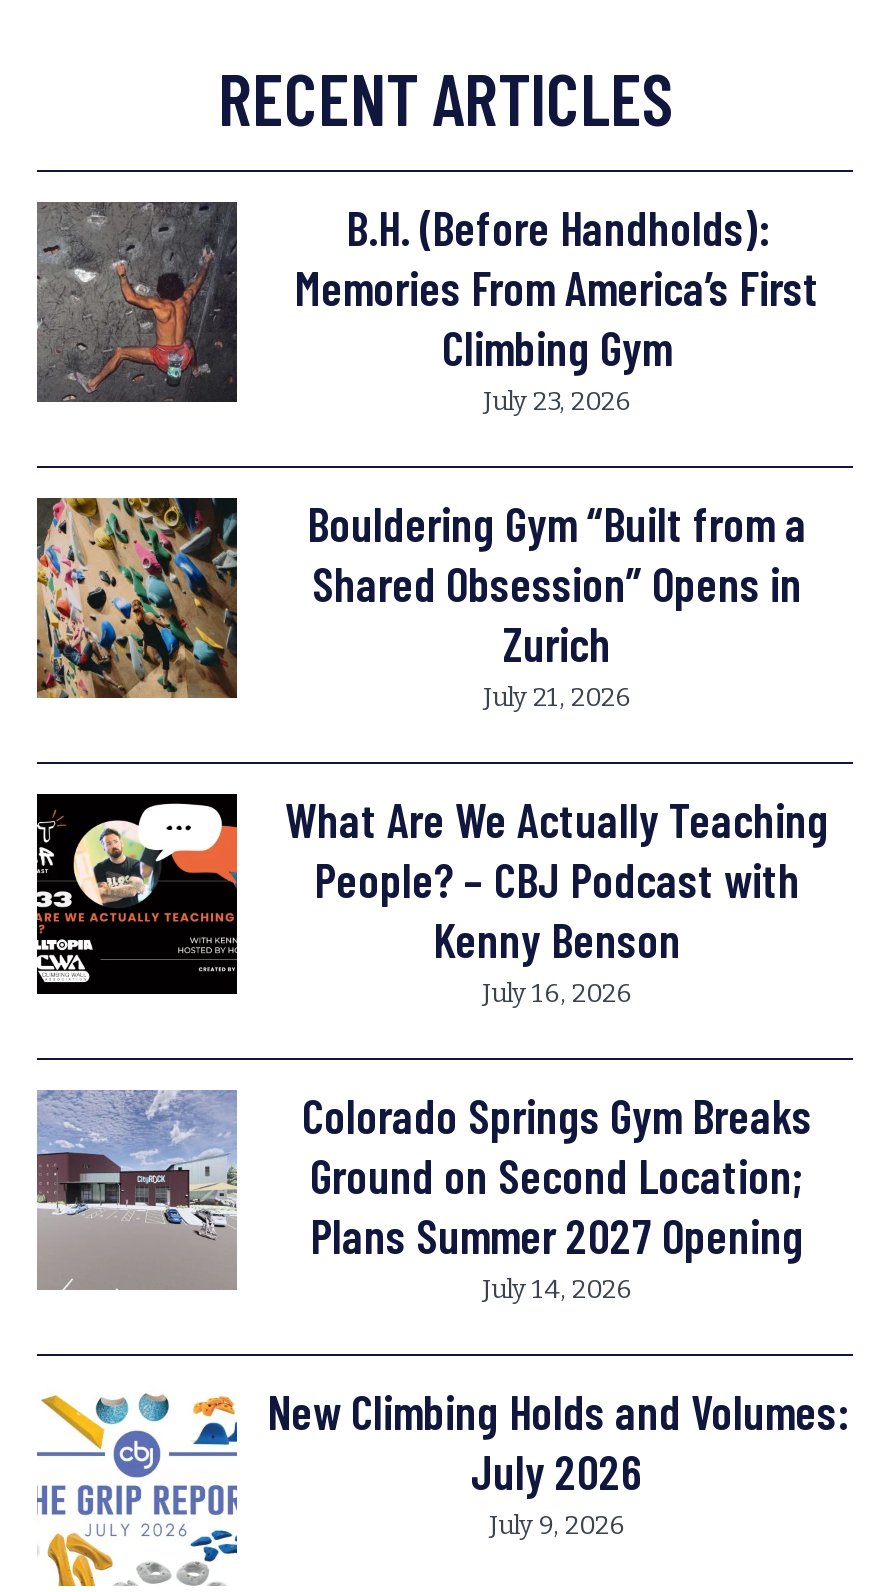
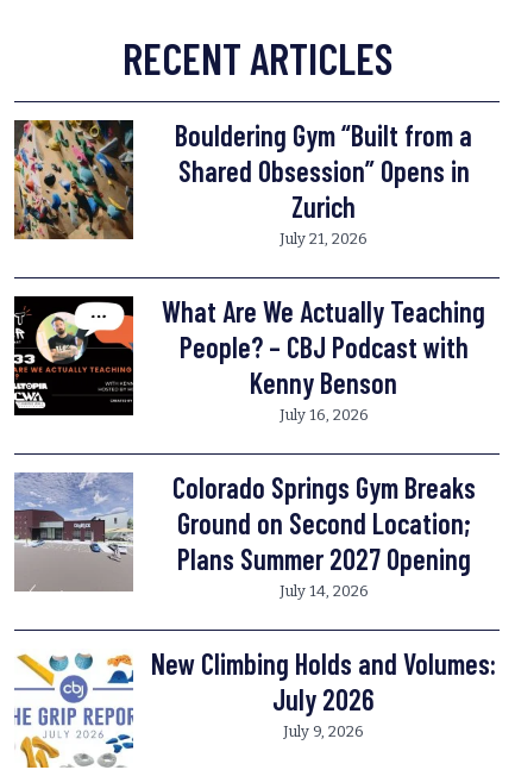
- [image]
- B.H. (Before Handholds):
- Memories From America’s First
- Climbing Gym
- July 23, 2026
